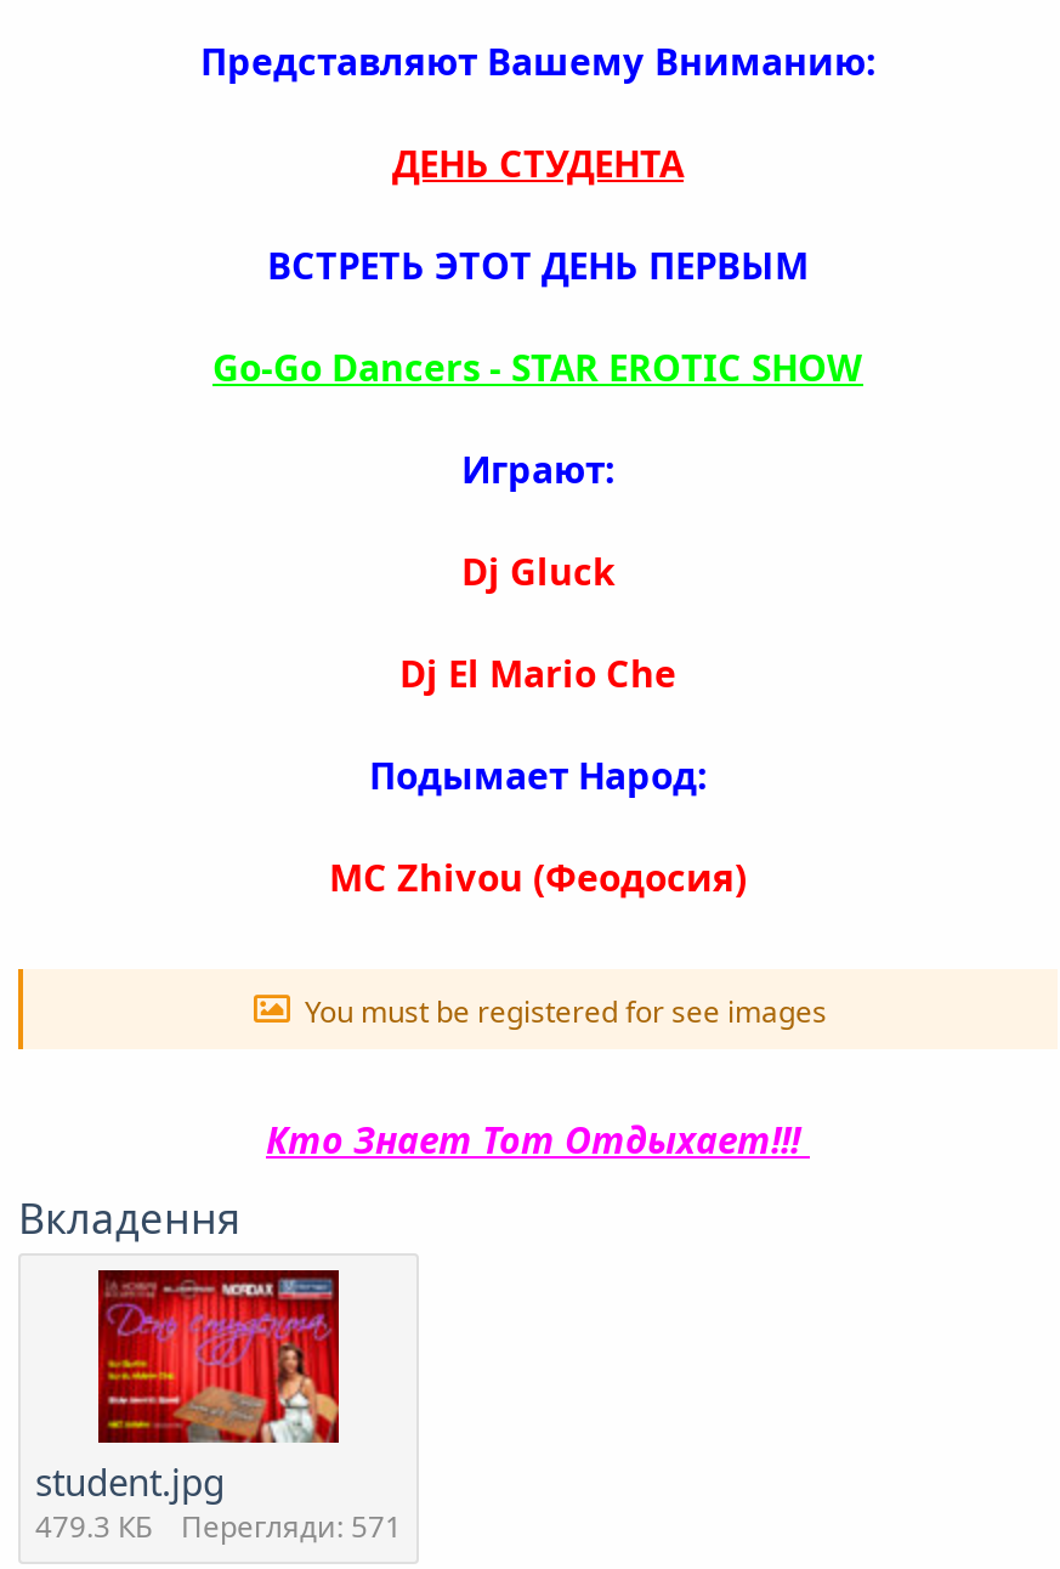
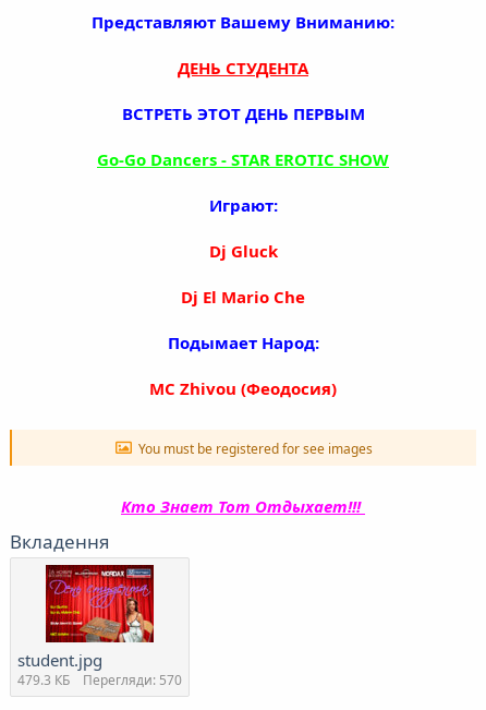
- 479.3 КБ Перегляди: 571
+ 479.3 КБ Перегляди: 570
